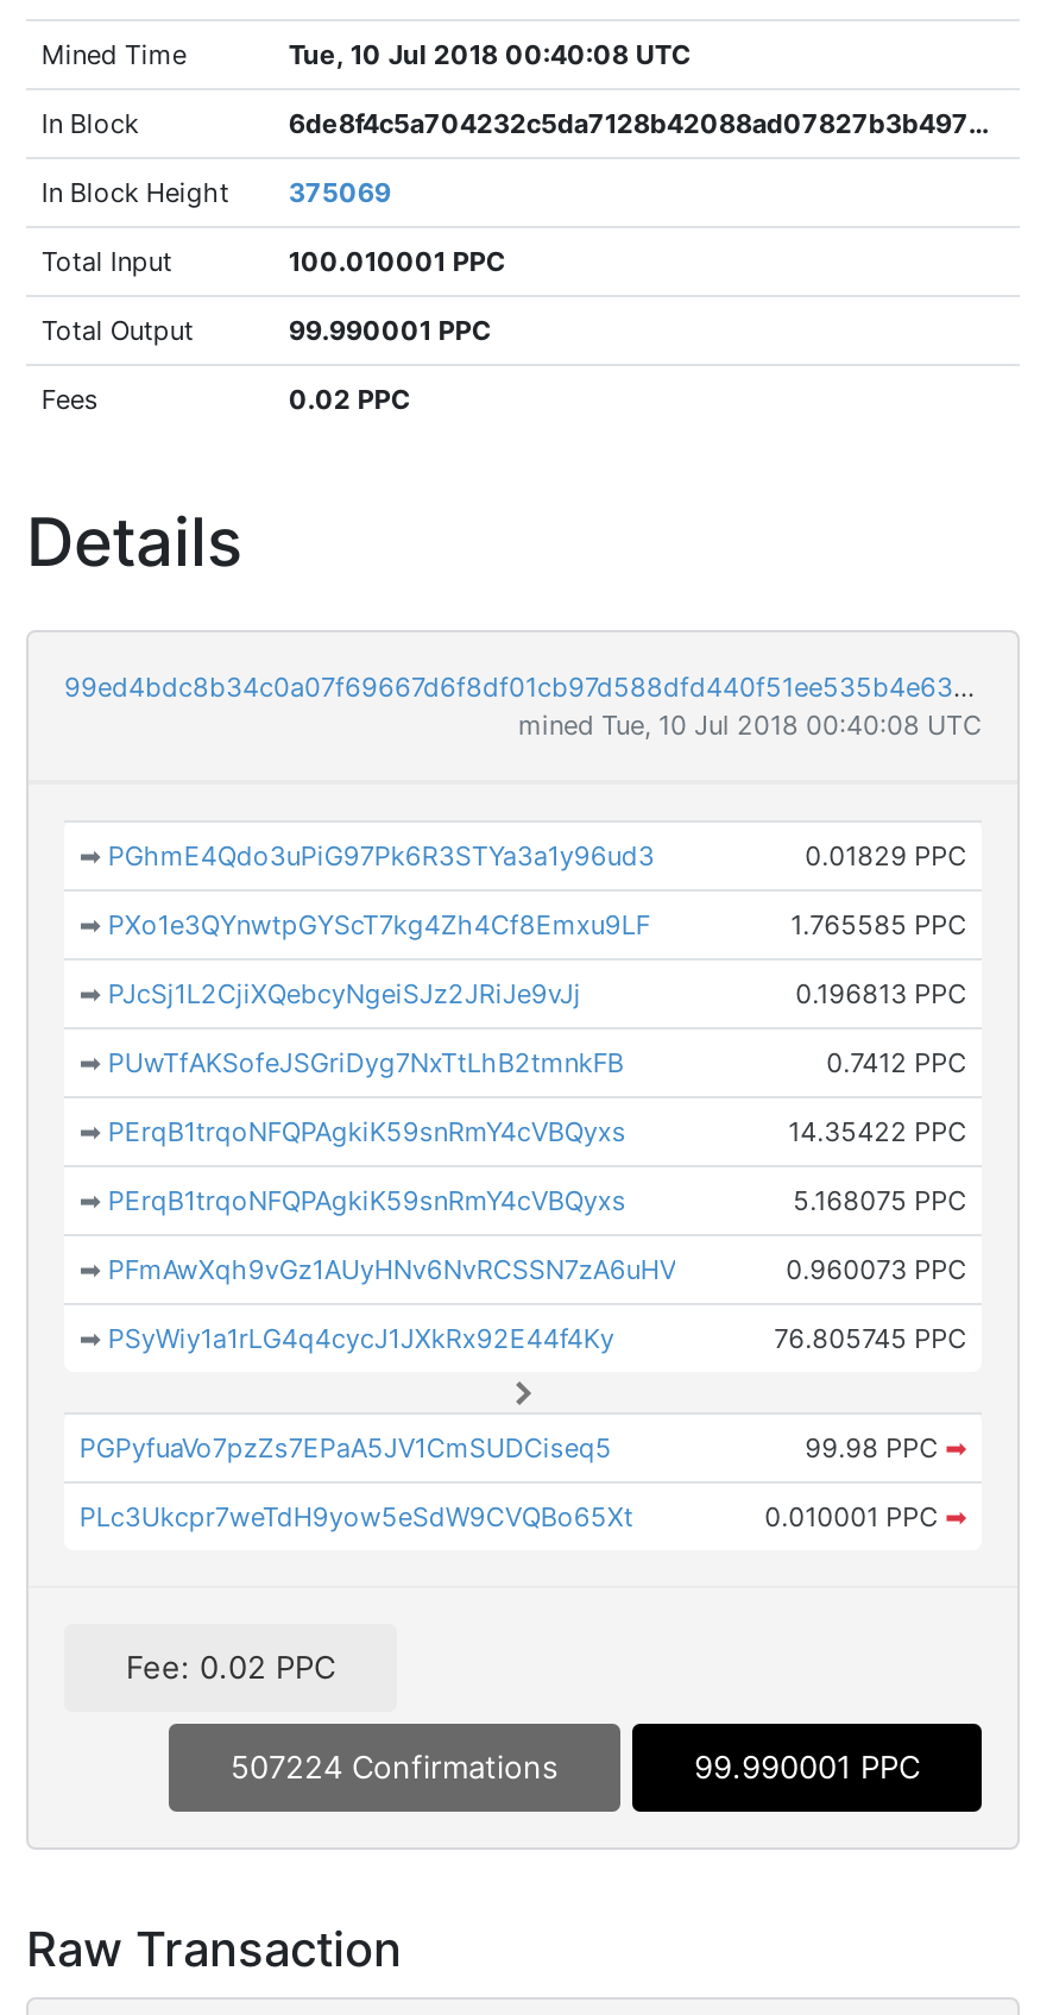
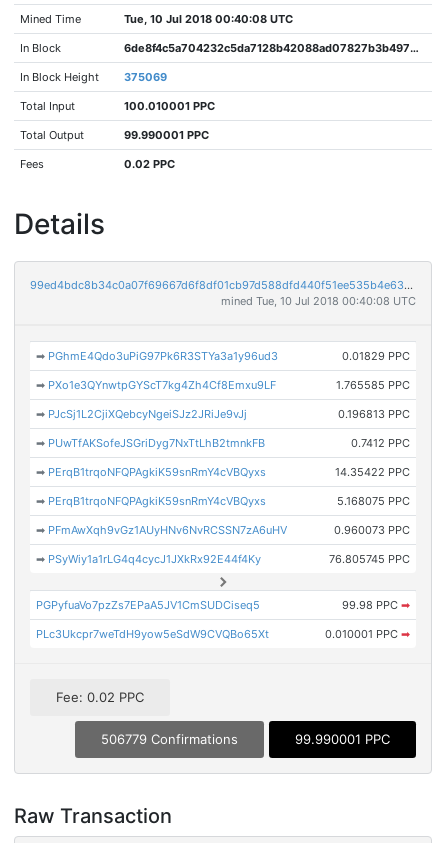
- 507224 Confirmations
+ 506779 Confirmations
